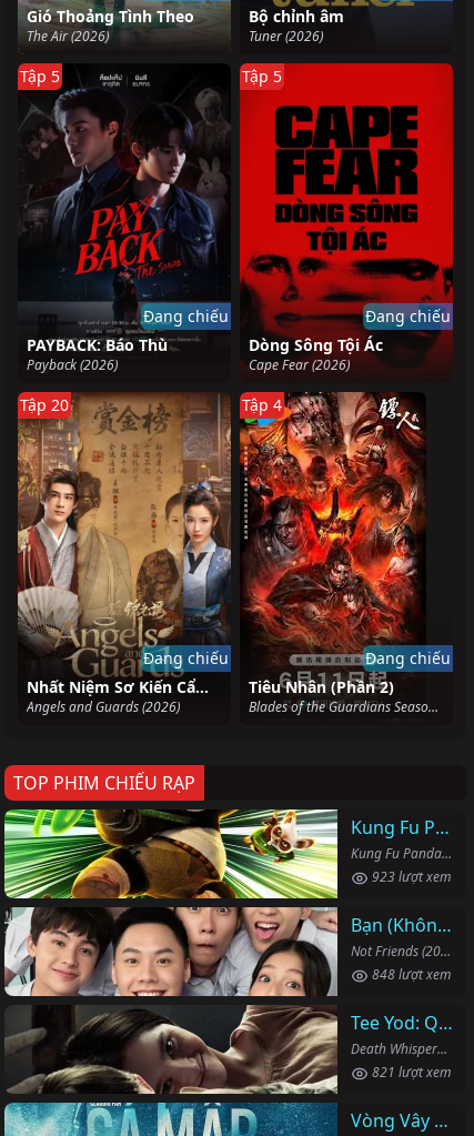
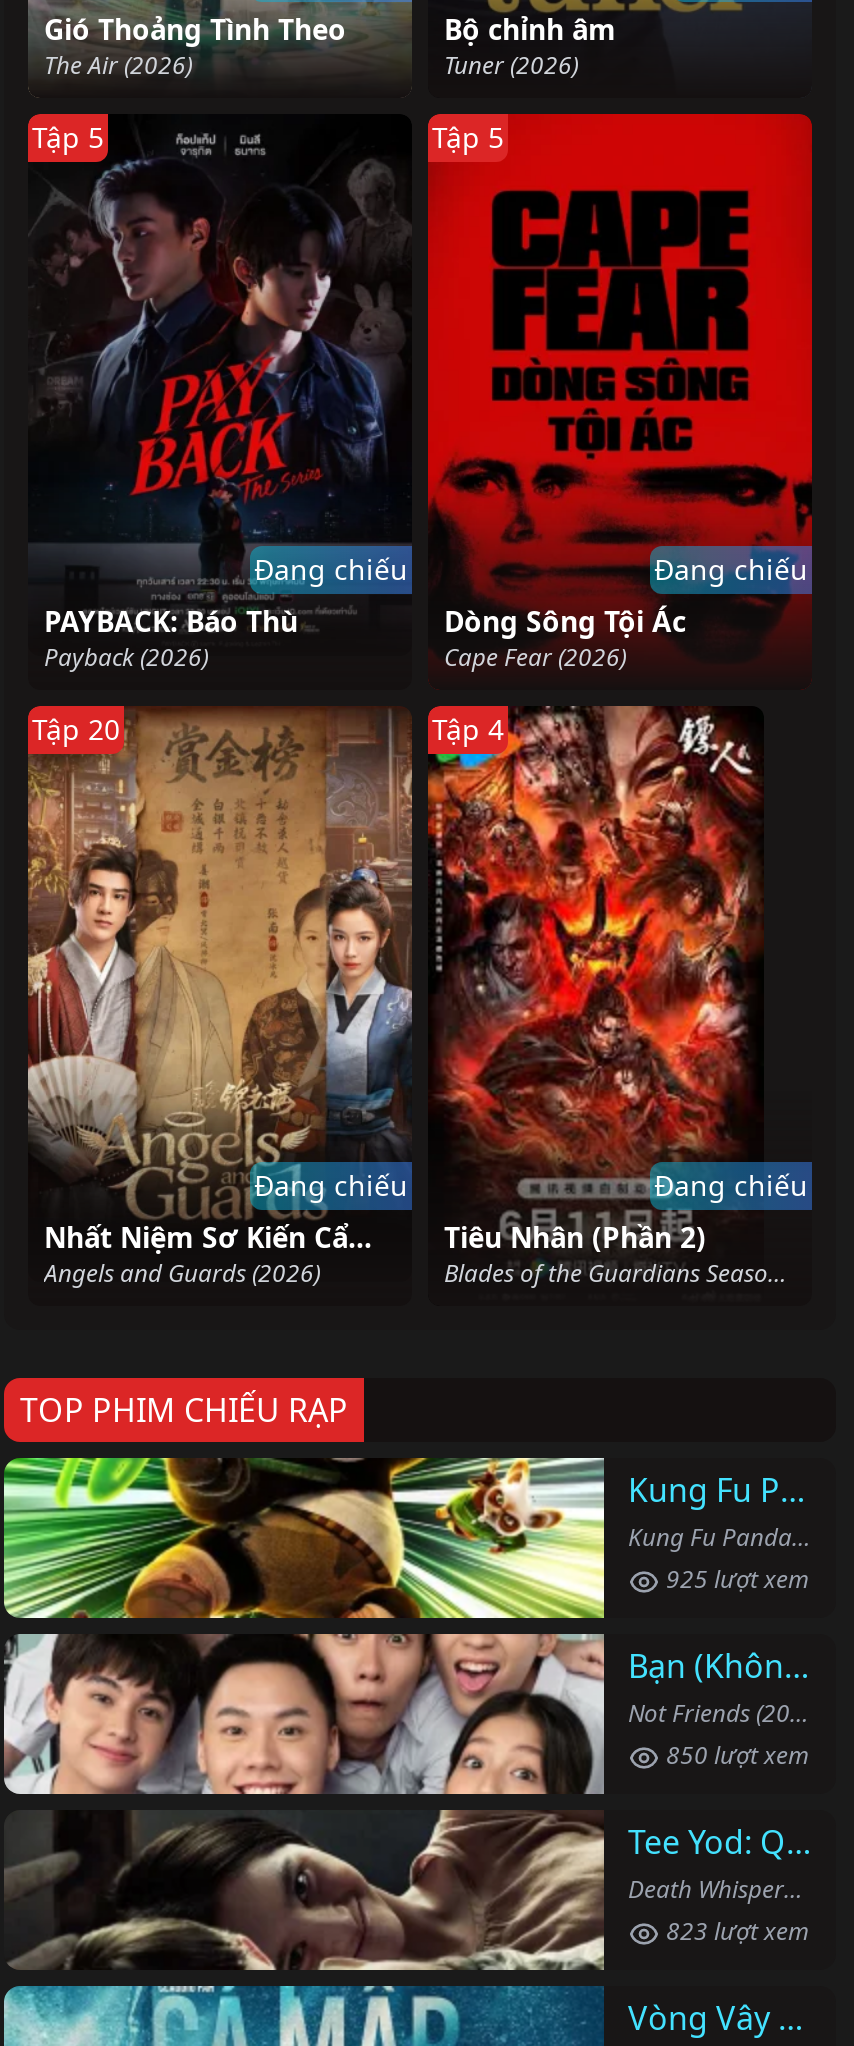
- 923 lượt xem
+ 925 lượt xem

- 848 lượt xem
+ 850 lượt xem

- 821 lượt xem
+ 823 lượt xem
